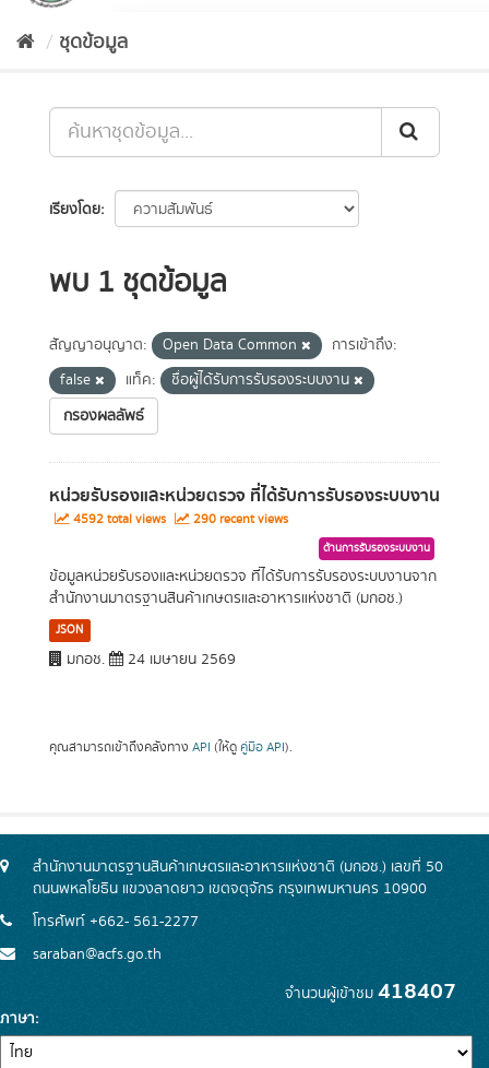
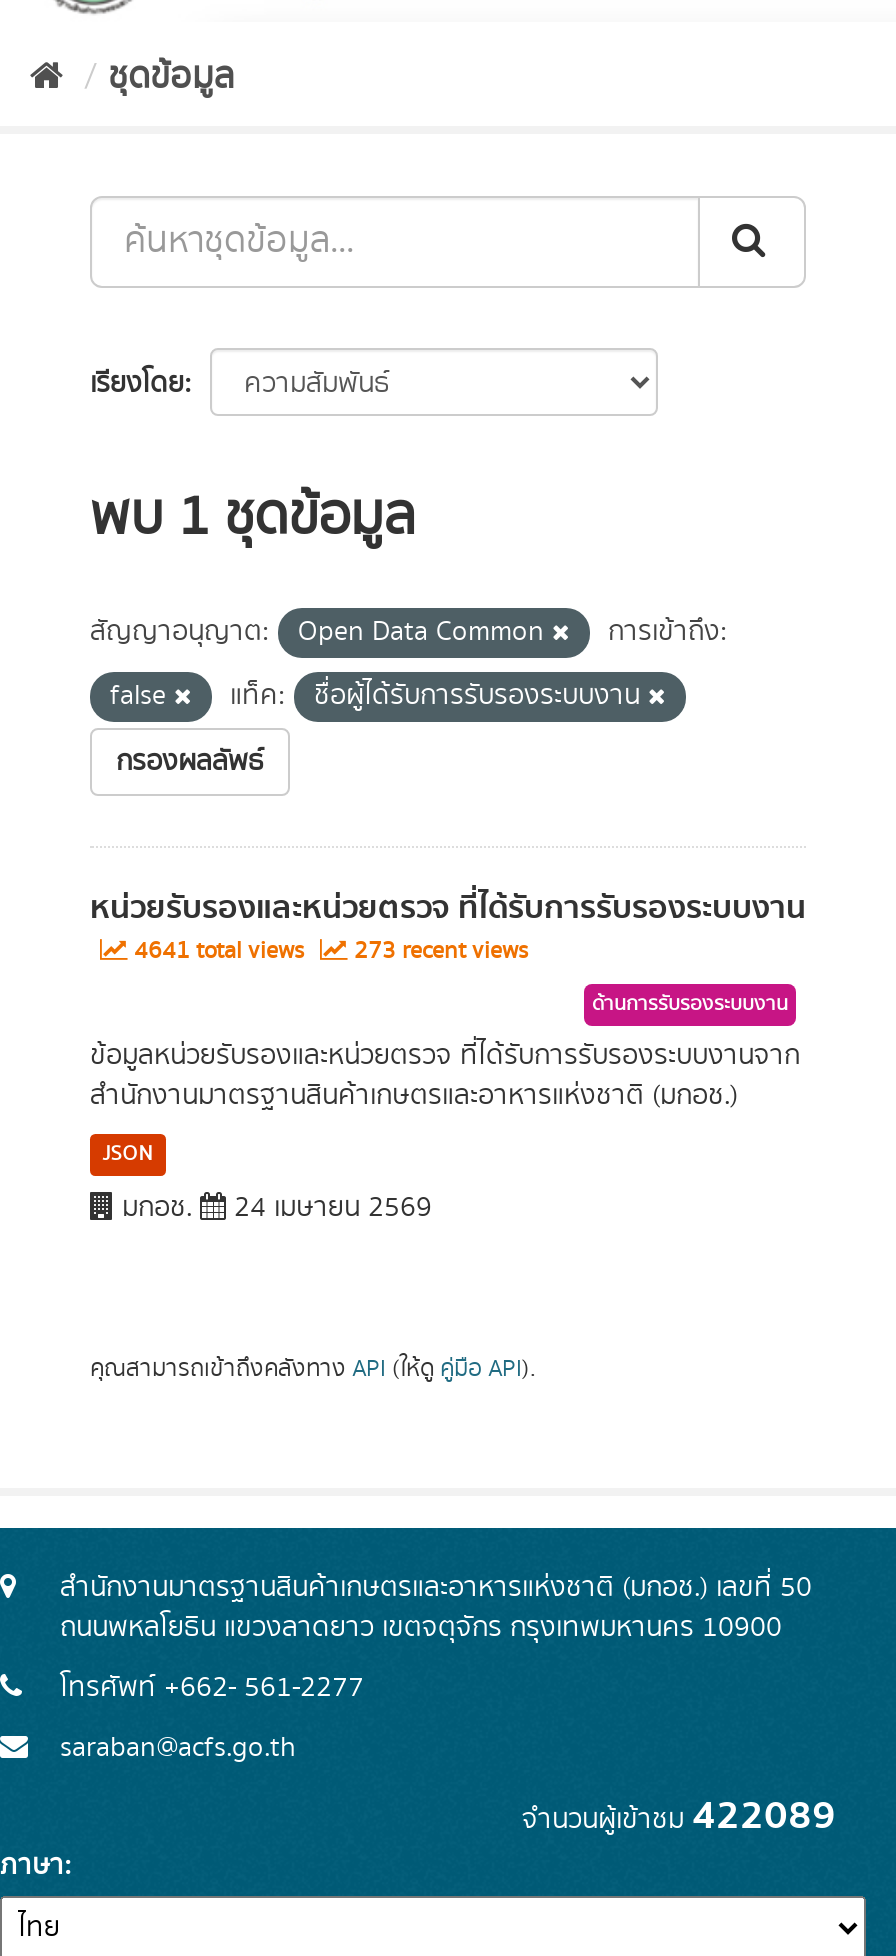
- 4592 total views
+ 4641 total views

- 290 recent views
+ 273 recent views

- จำนวนผู้เข้าชม418407
+ จำนวนผู้เข้าชม422089
